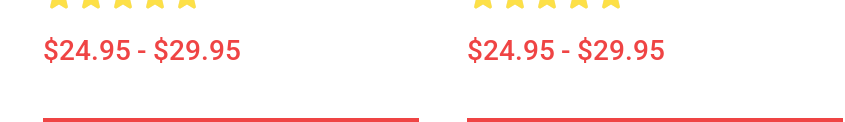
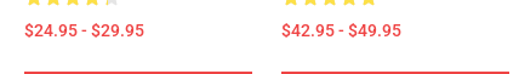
- $24.95 - $29.95
+ $42.95 - $49.95
